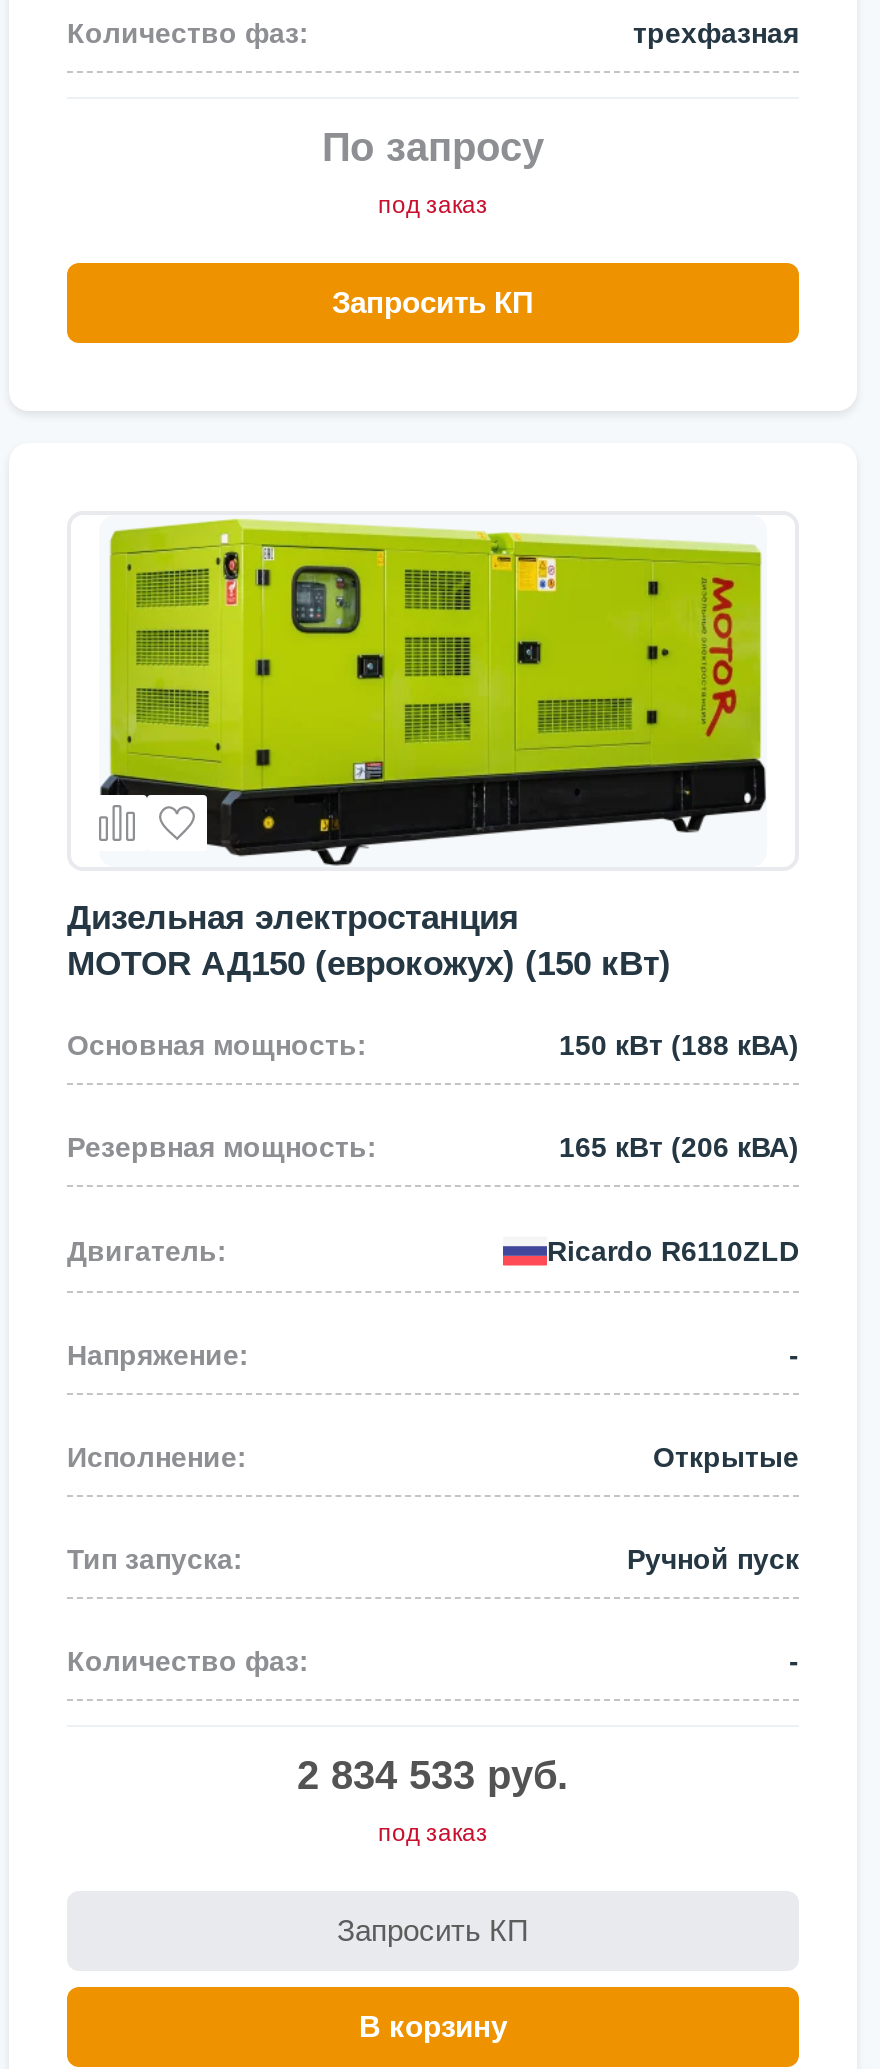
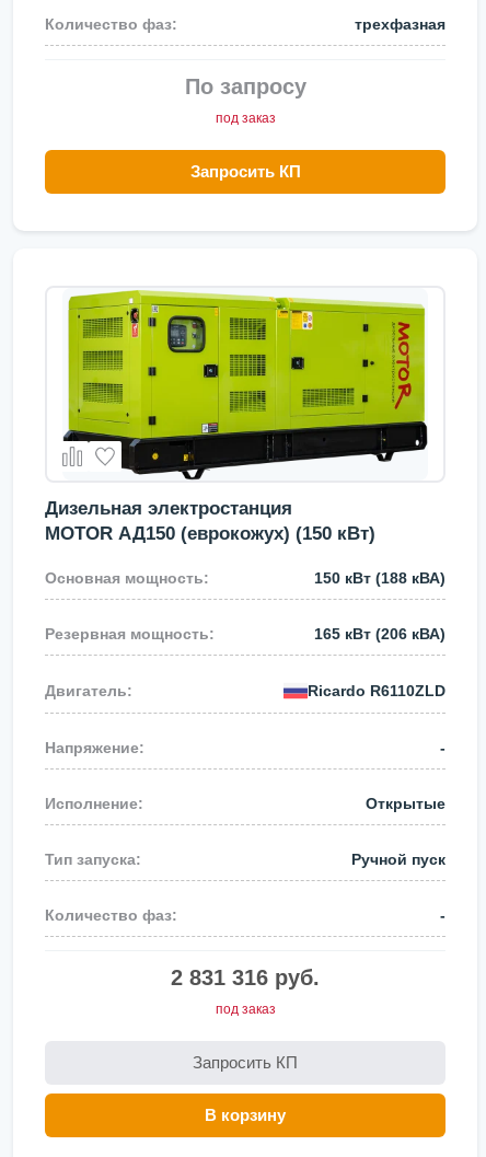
- 2 834 533 руб.
+ 2 831 316 руб.
